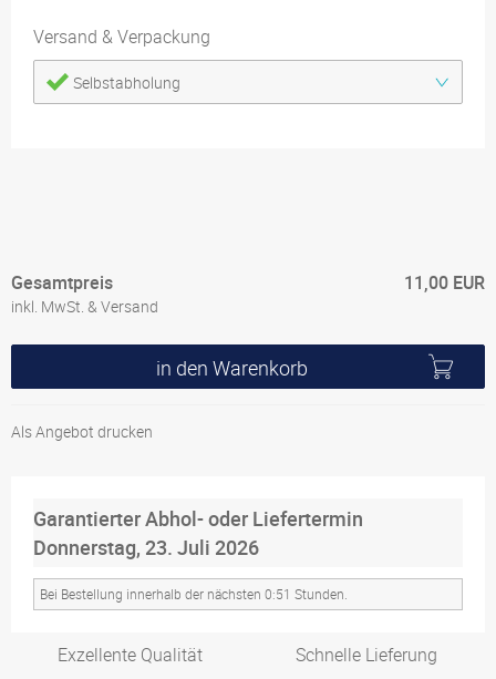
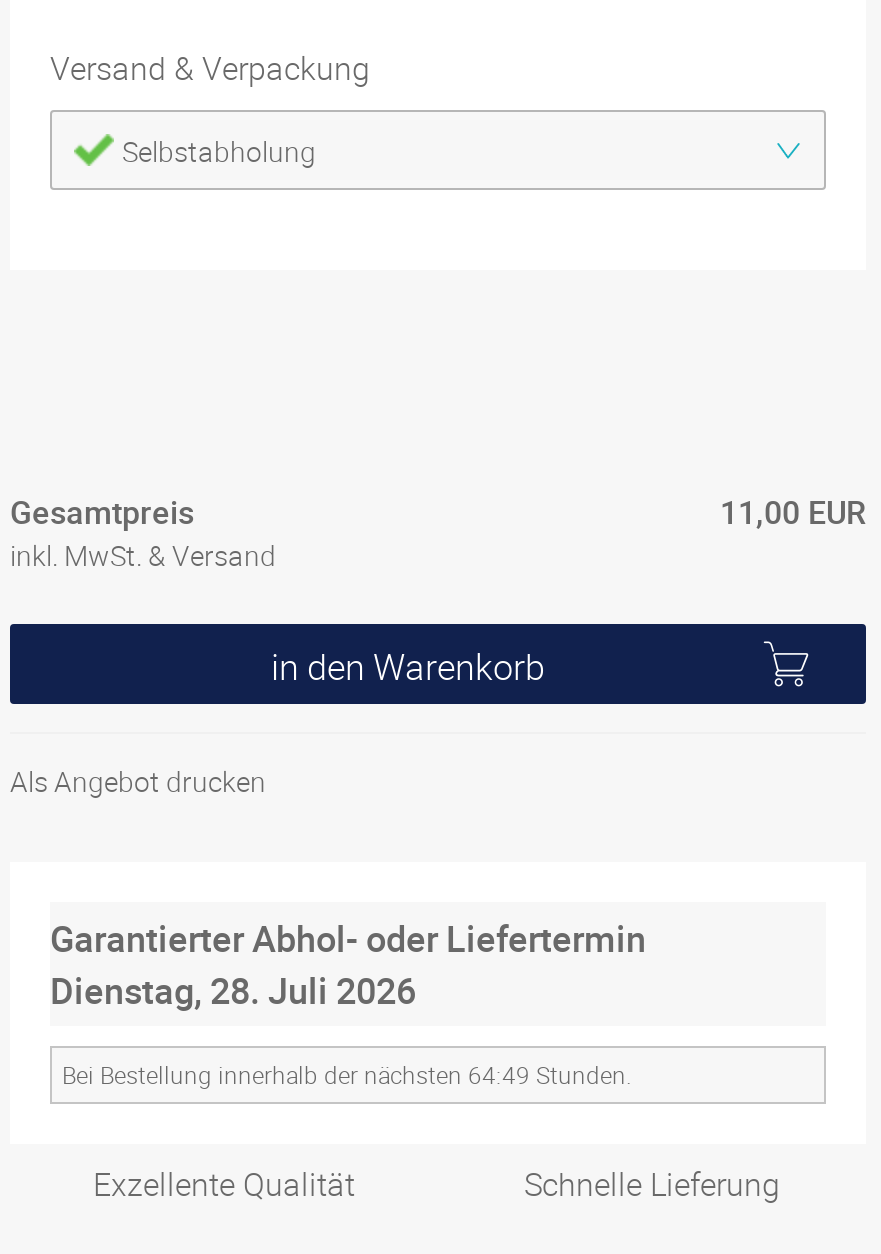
- Donnerstag, 23. Juli 2026
+ Dienstag, 28. Juli 2026

- Bei Bestellung innerhalb der nächsten 0:51 Stunden.
+ Bei Bestellung innerhalb der nächsten 64:49 Stunden.
